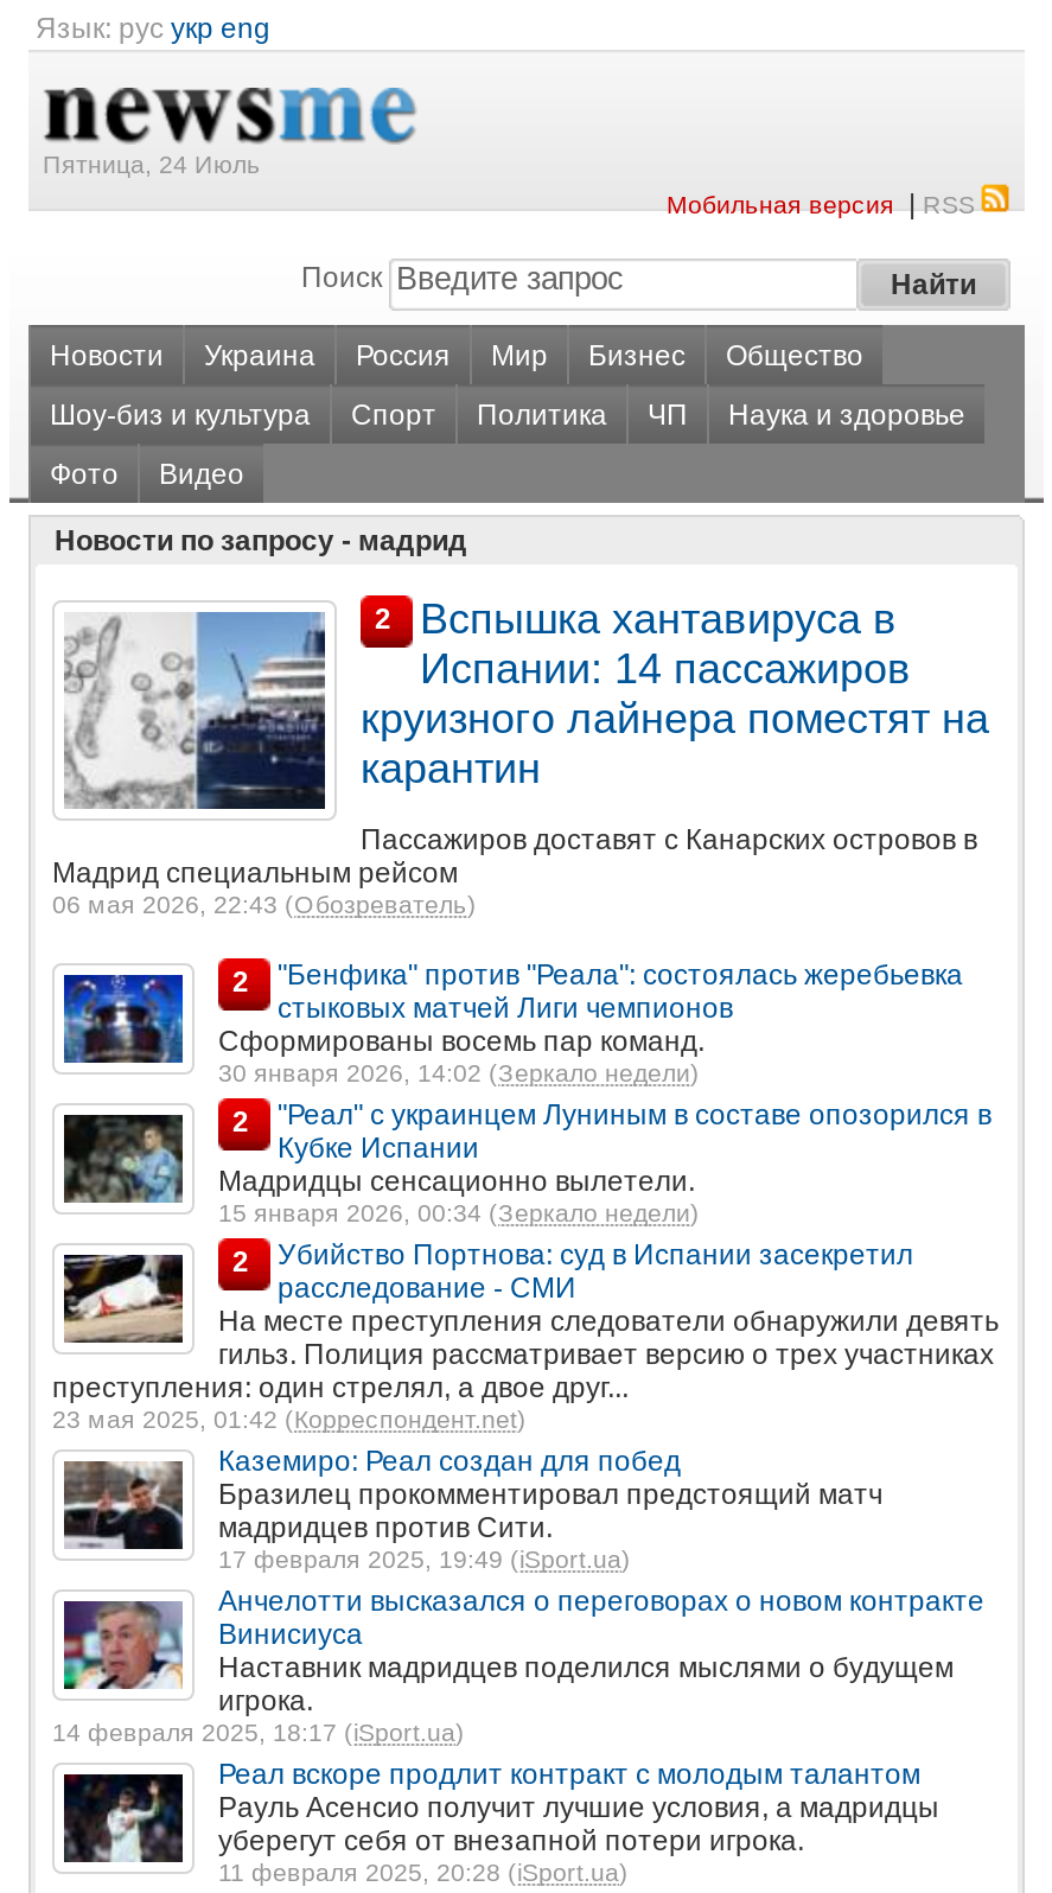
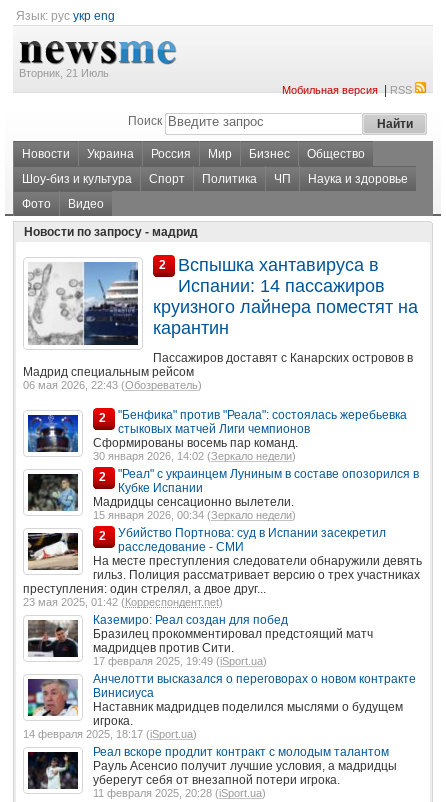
- Пятница, 24 Июль
+ Вторник, 21 Июль
